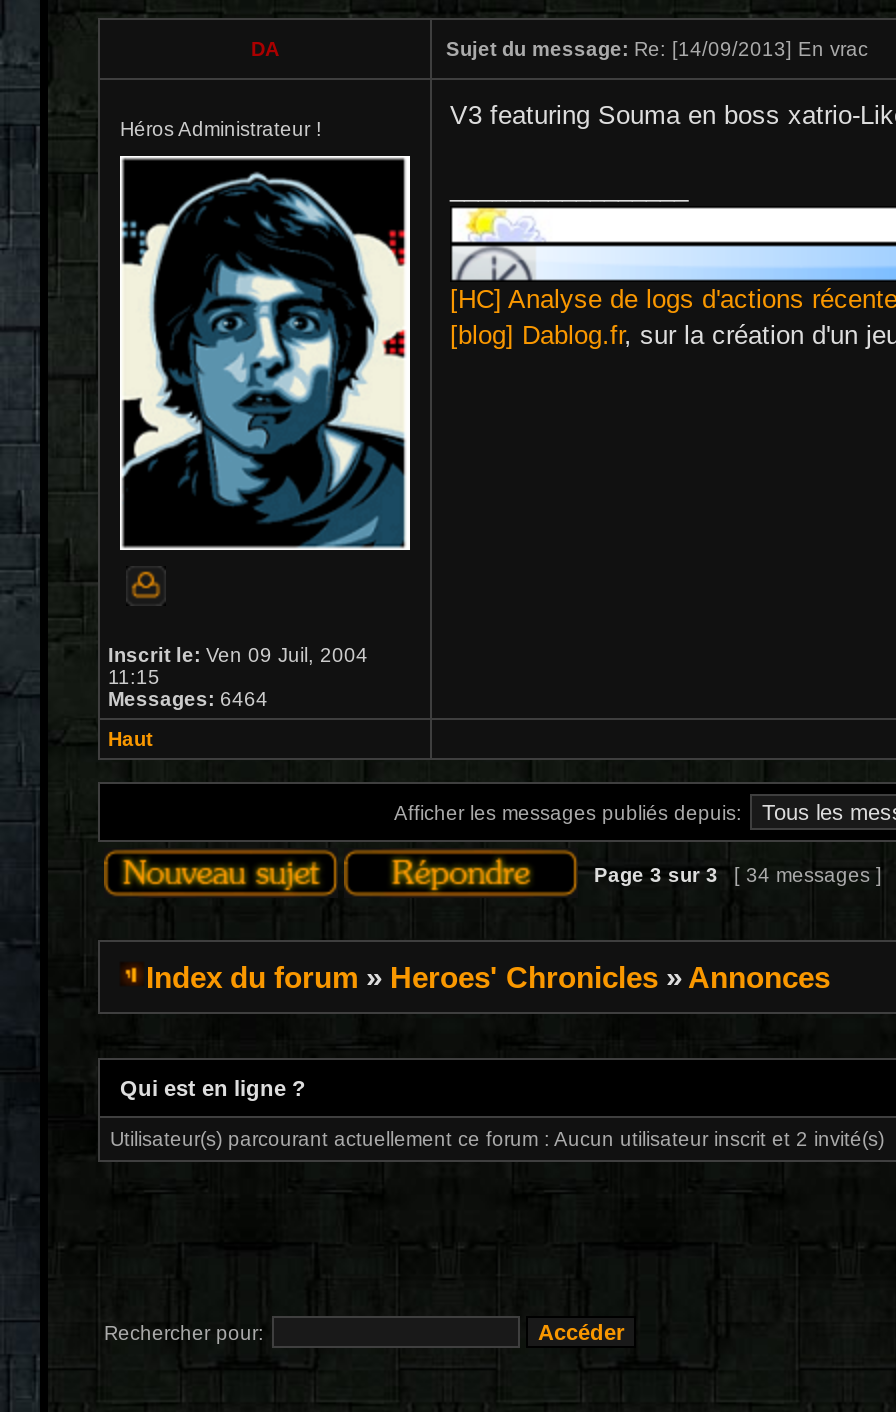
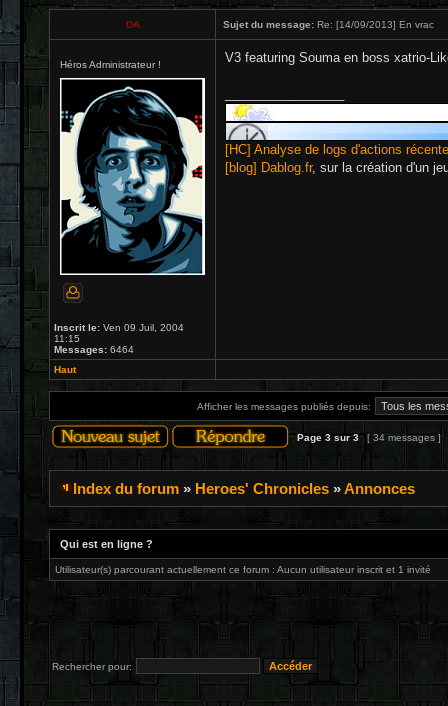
- Utilisateur(s) parcourant actuellement ce forum : Aucun utilisateur inscrit et 2 invité(s)
+ Utilisateur(s) parcourant actuellement ce forum : Aucun utilisateur inscrit et 1 invité
